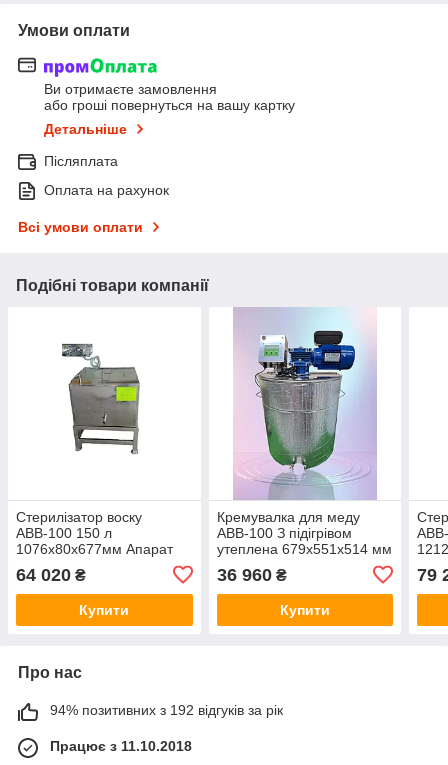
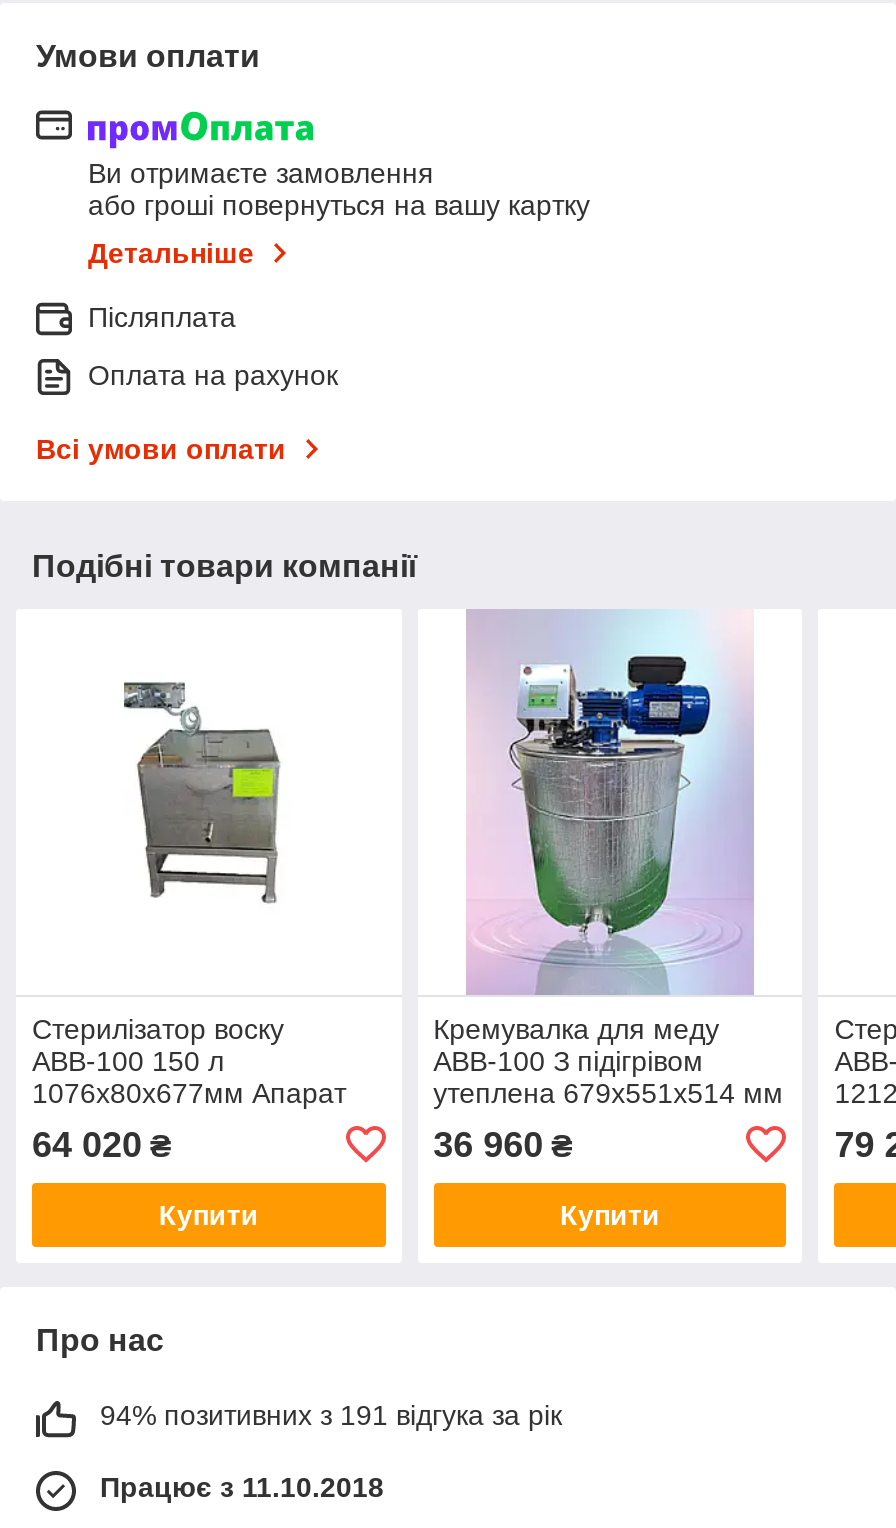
- 94% позитивних з 192 відгуків за рік
+ 94% позитивних з 191 відгука за рік
